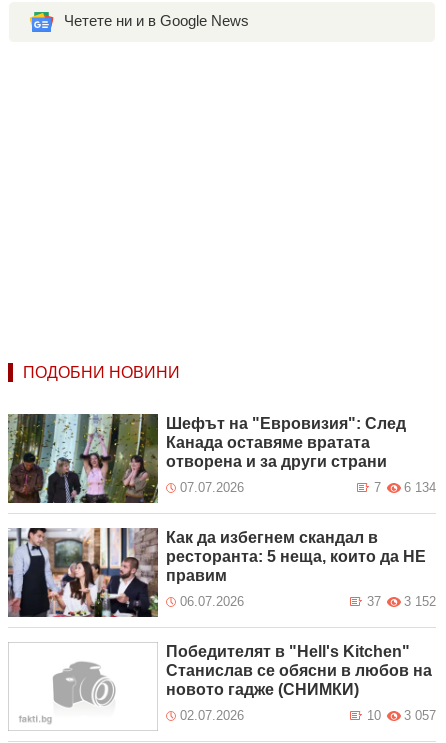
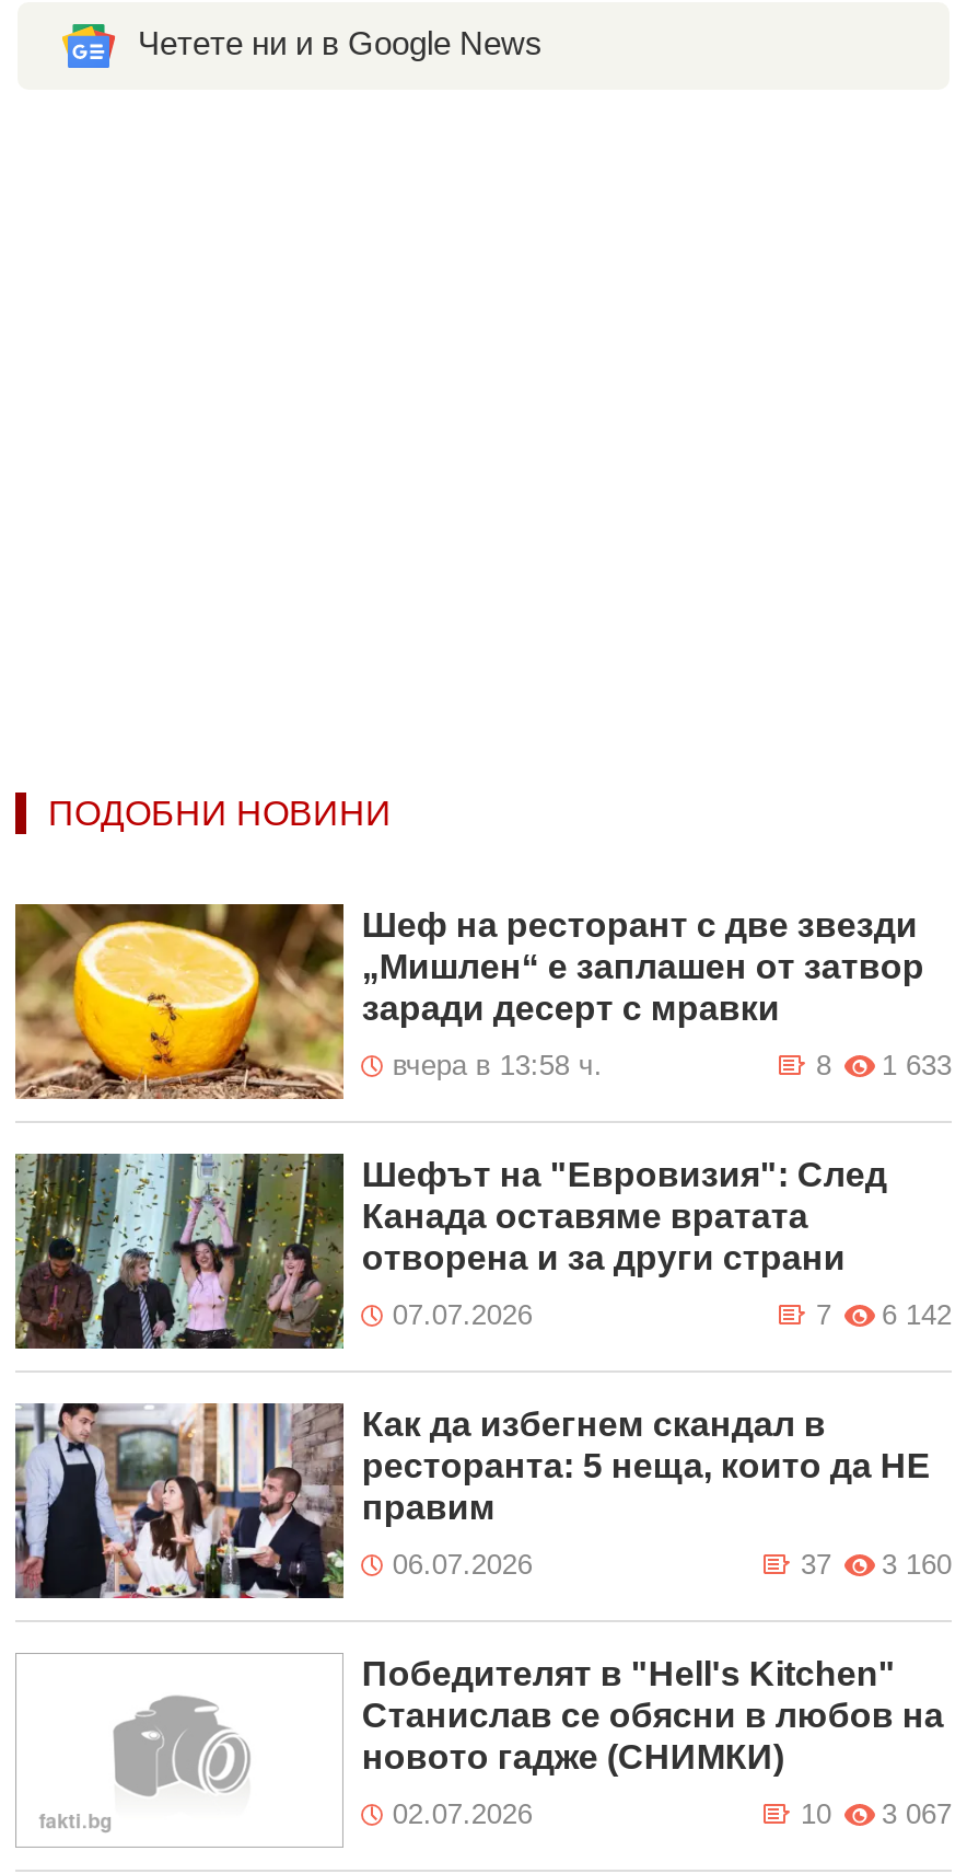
+ [image]
+ Шеф на ресторант с две звезди
+ „Мишлен“ е заплашен от затвор
+ заради десерт с мравки
+ вчера в 13:58 ч.
+ 1 633
+ 8

- 7 6 134
+ 7 6 142

- 37 3 152
+ 37 3 160

- 10 3 057
+ 10 3 067
